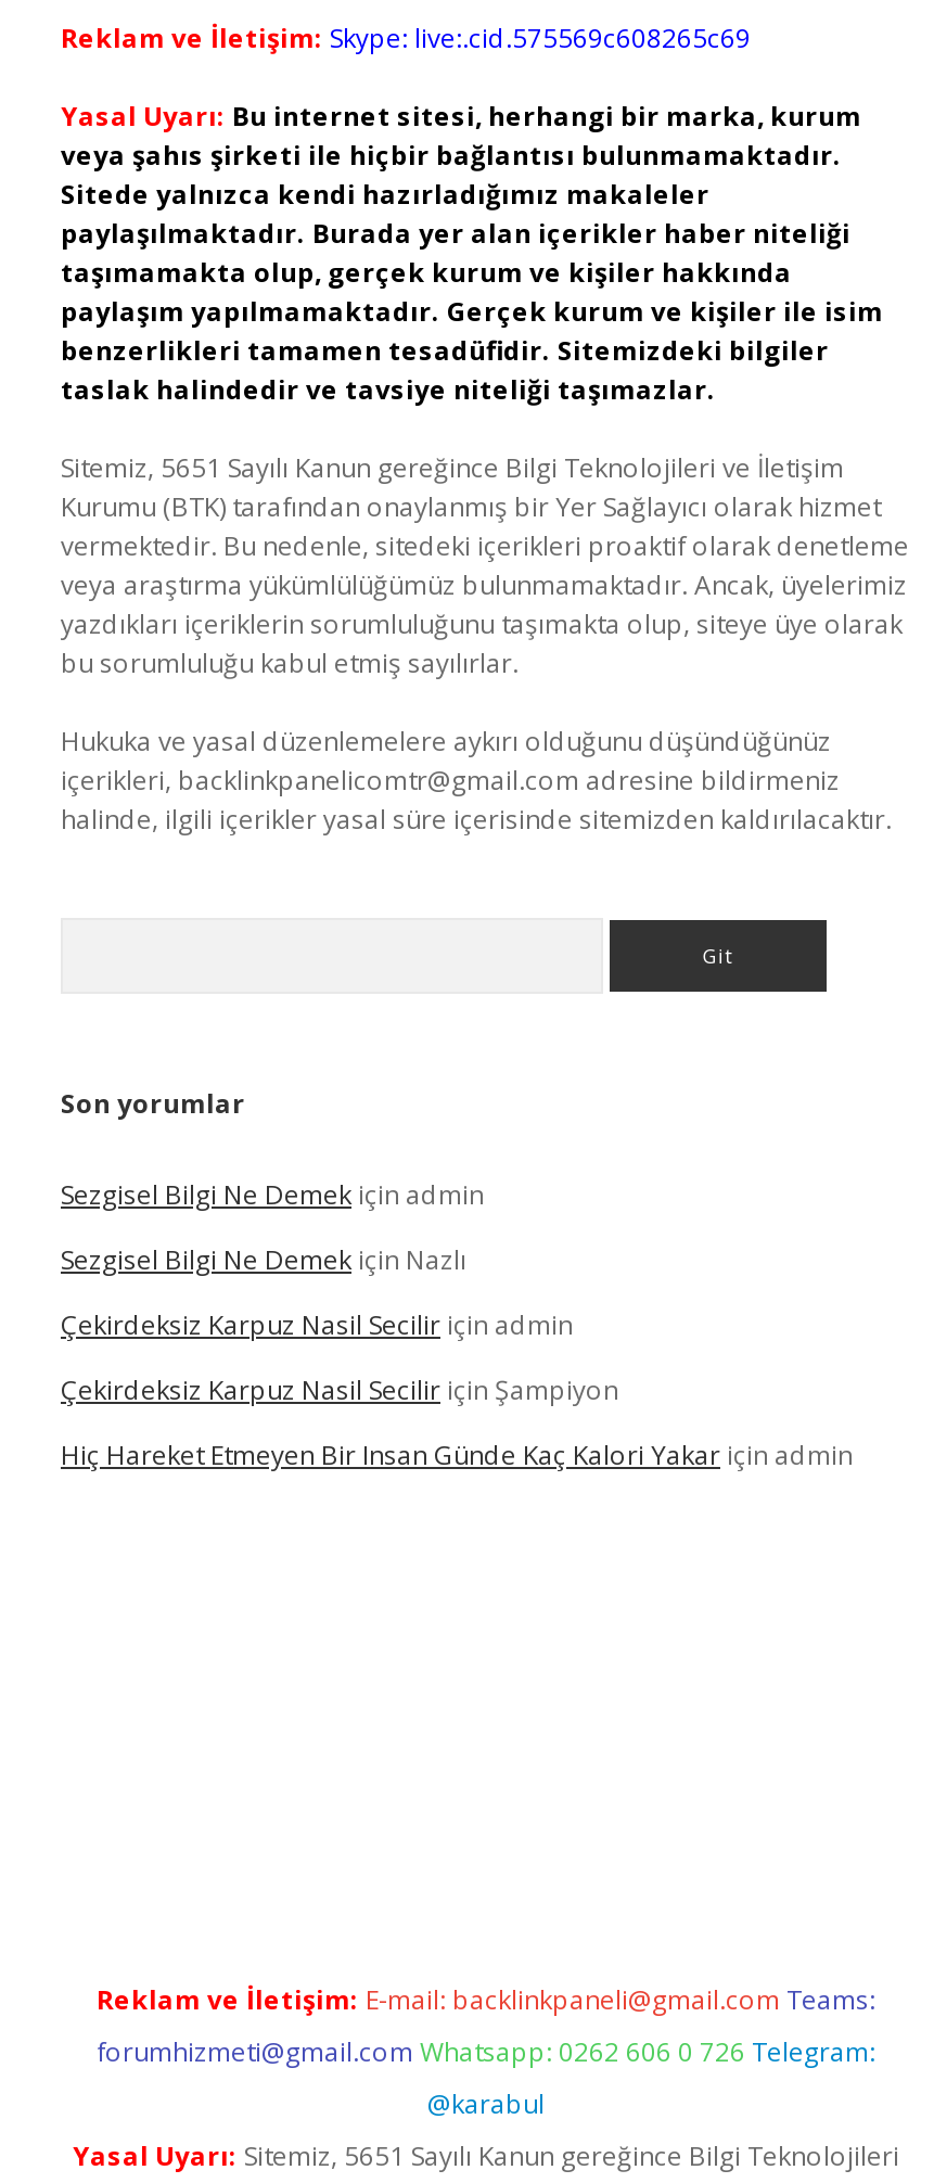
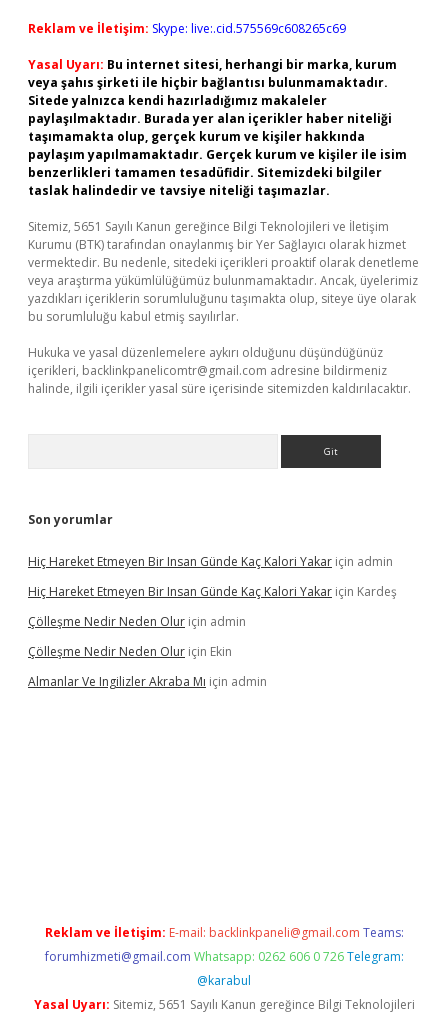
- Sezgisel Bilgi Ne Demek için admin
- Sezgisel Bilgi Ne Demek için Nazlı
- Çekirdeksiz Karpuz Nasil Secilir için admin
- Çekirdeksiz Karpuz Nasil Secilir için Şampiyon

moved up: Hiç Hareket Etmeyen Bir Insan Günde Kaç Kalori Yakar için admin

+ Hiç Hareket Etmeyen Bir Insan Günde Kaç Kalori Yakar için Kardeş
+ Çölleşme Nedir Neden Olur için admin
+ Çölleşme Nedir Neden Olur için Ekin
+ Almanlar Ve Ingilizler Akraba Mı için admin
